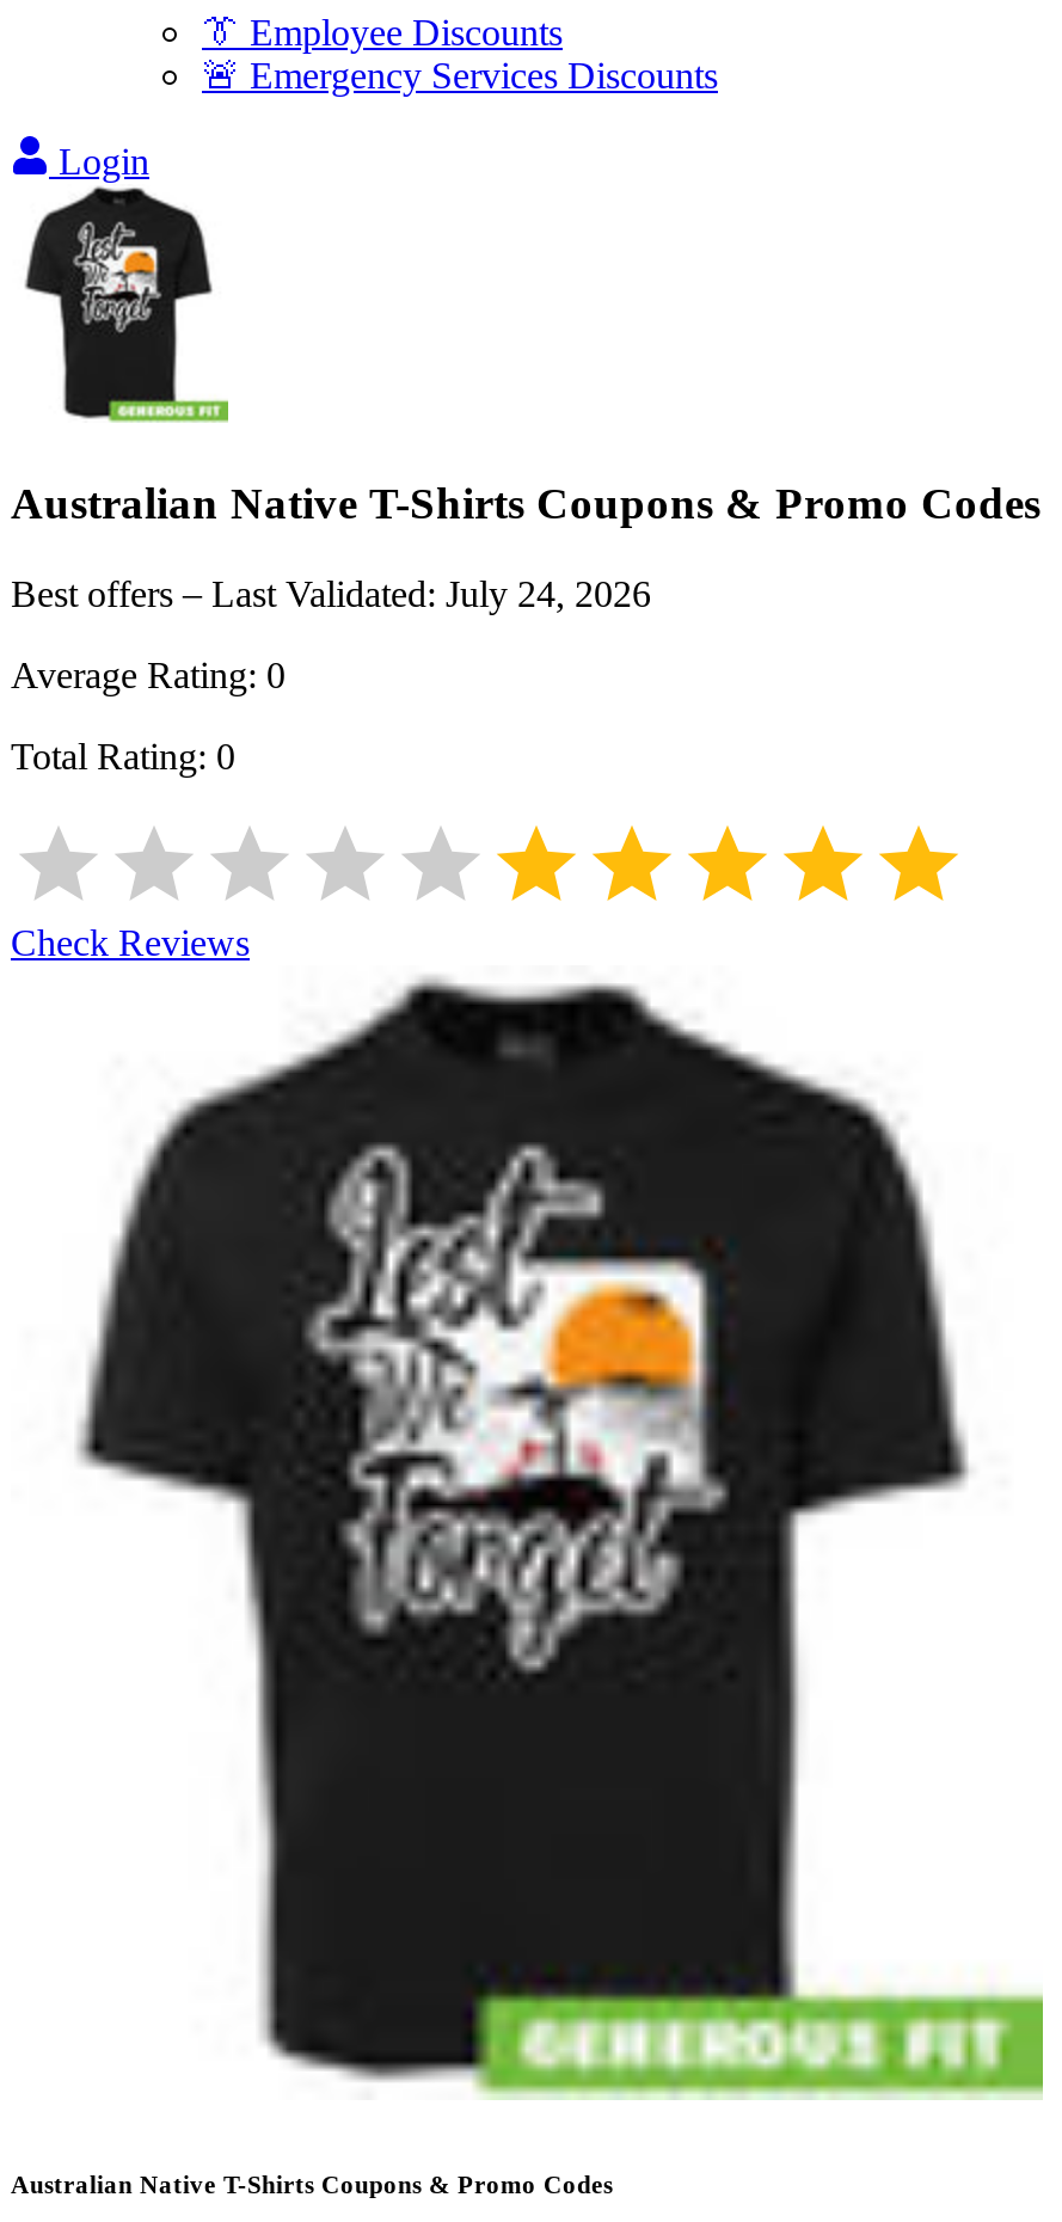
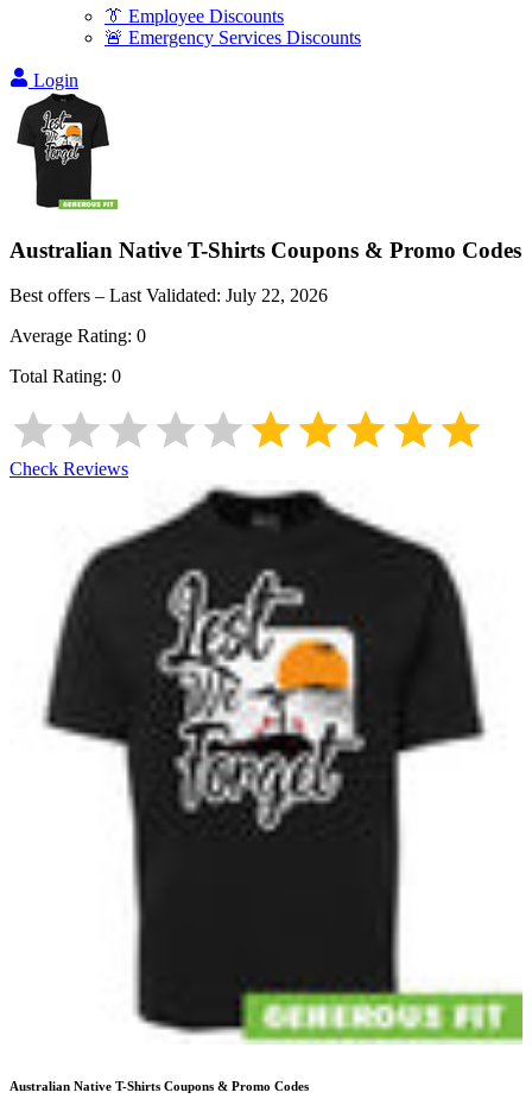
- Best offers – Last Validated: July 24, 2026
+ Best offers – Last Validated: July 22, 2026
